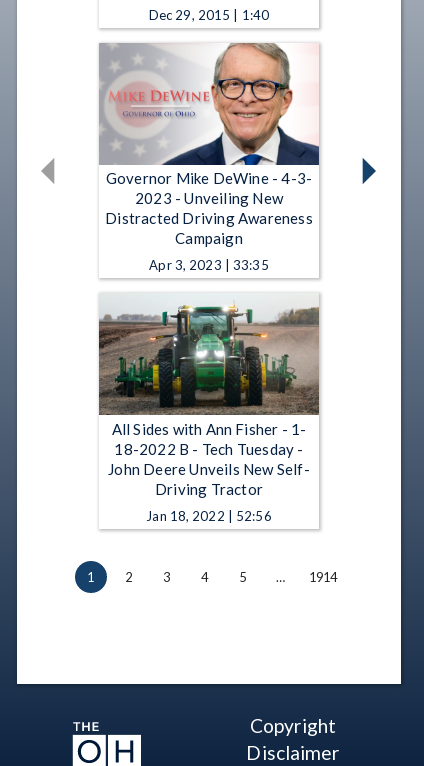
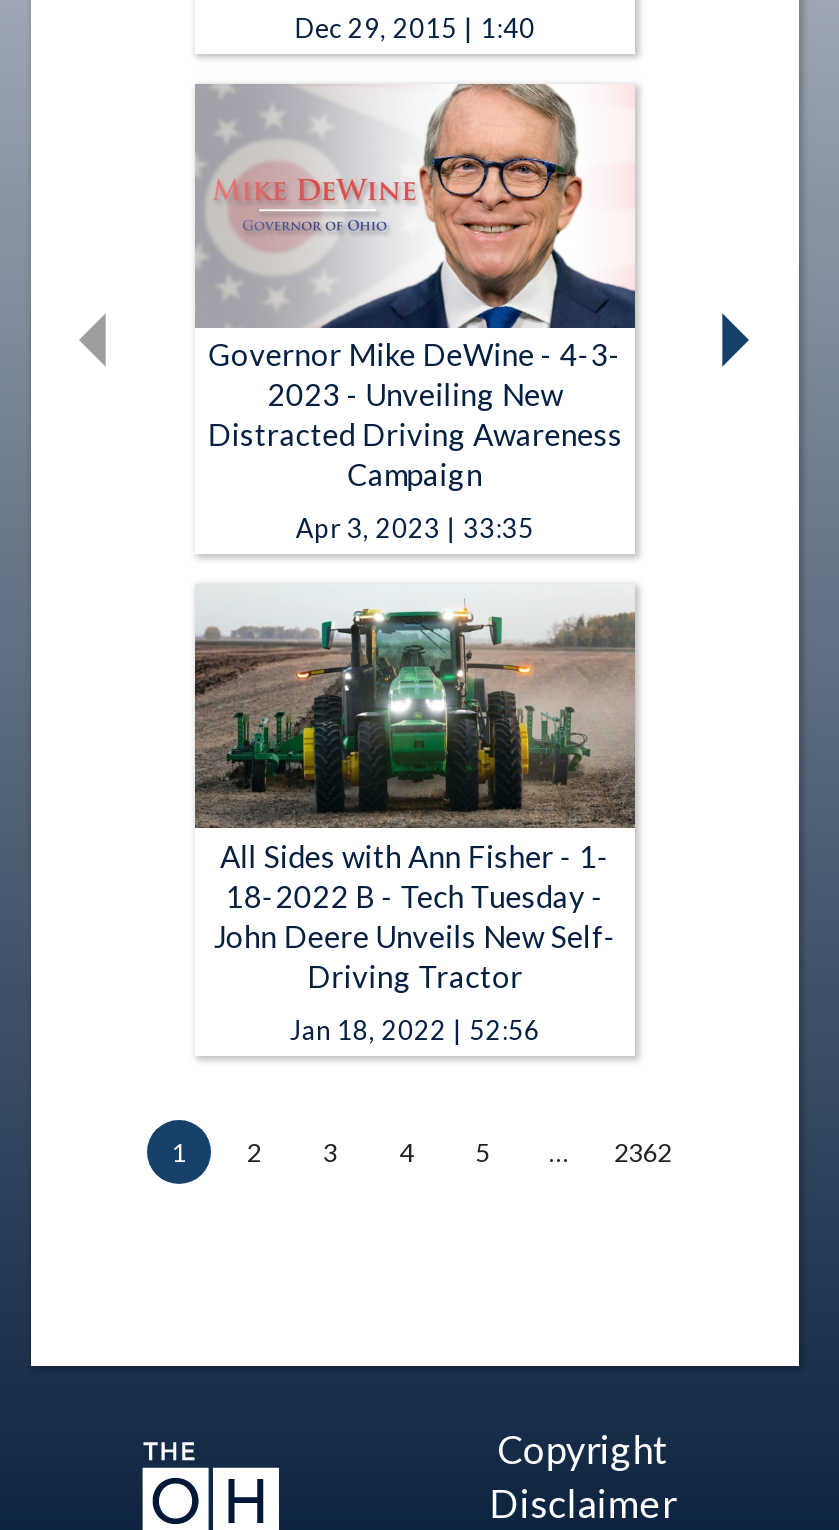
- 1914
+ 2362
